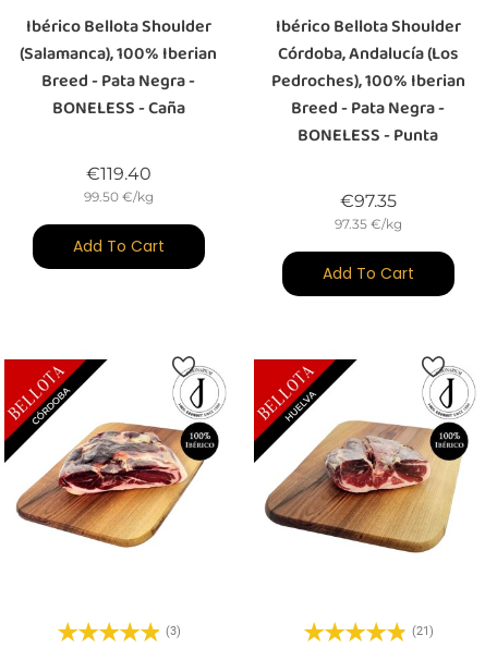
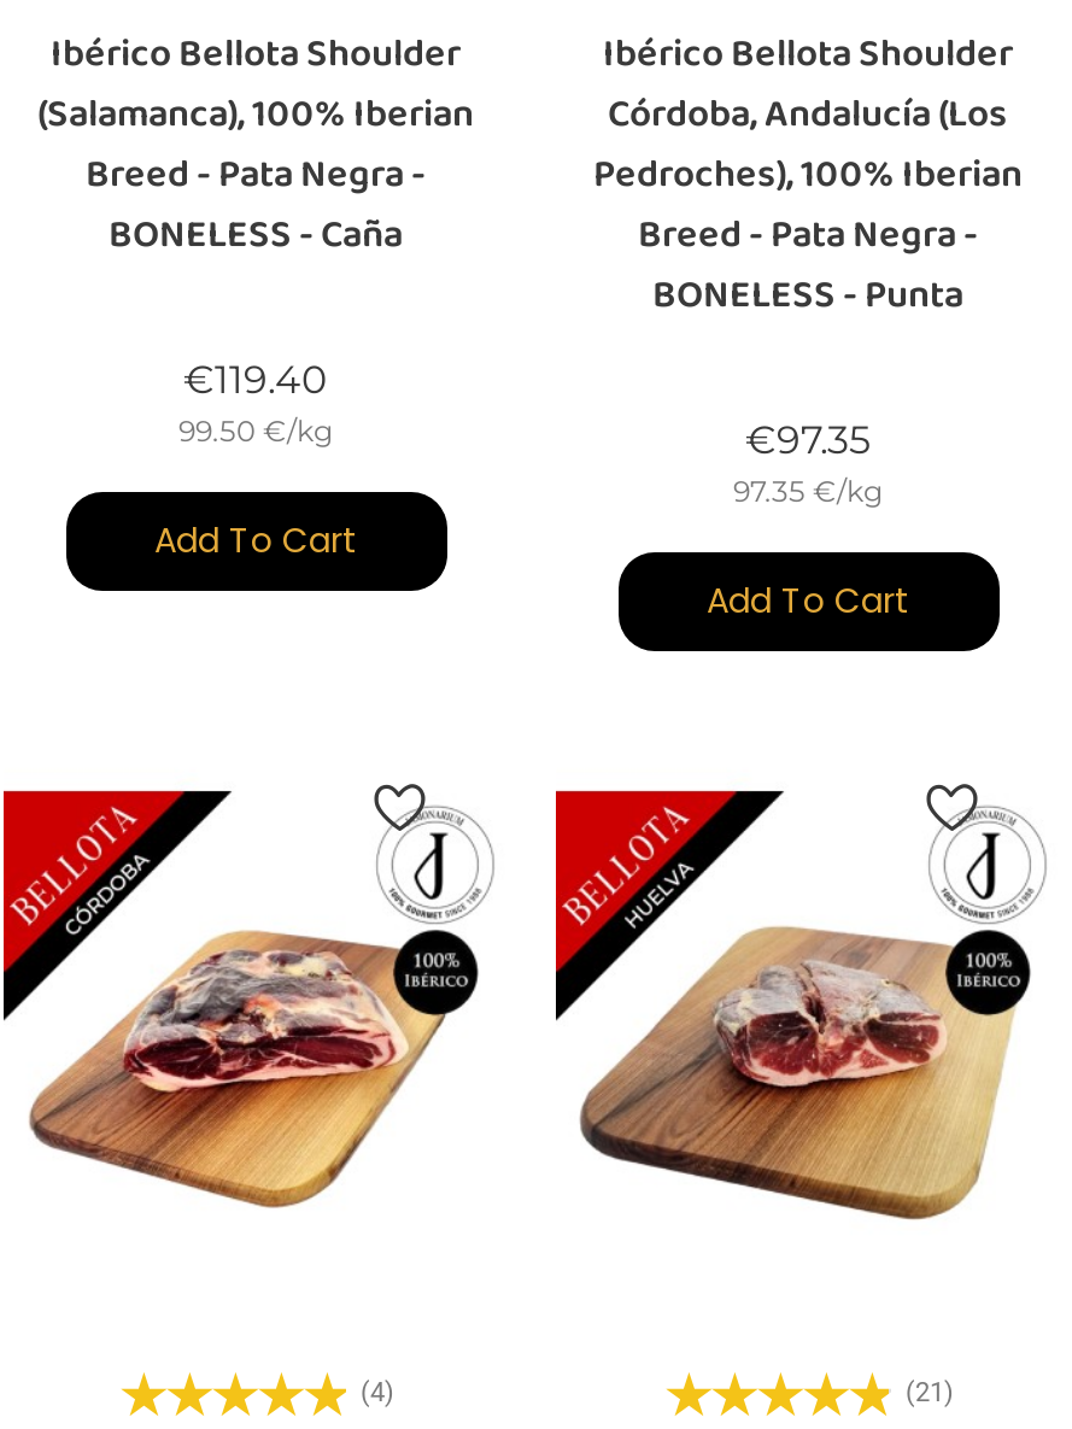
- (3)
+ (4)
